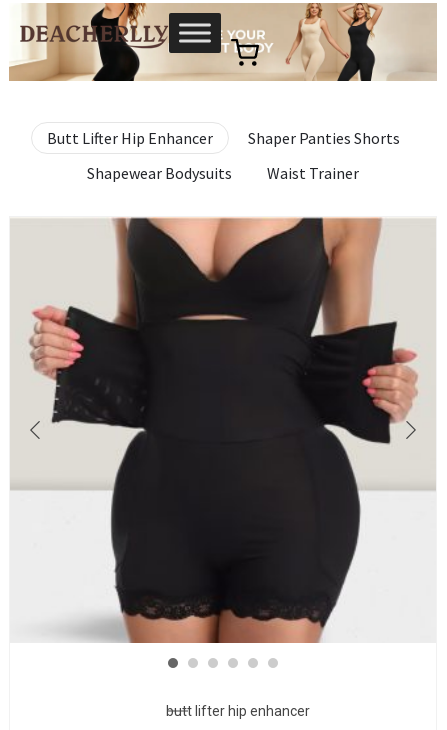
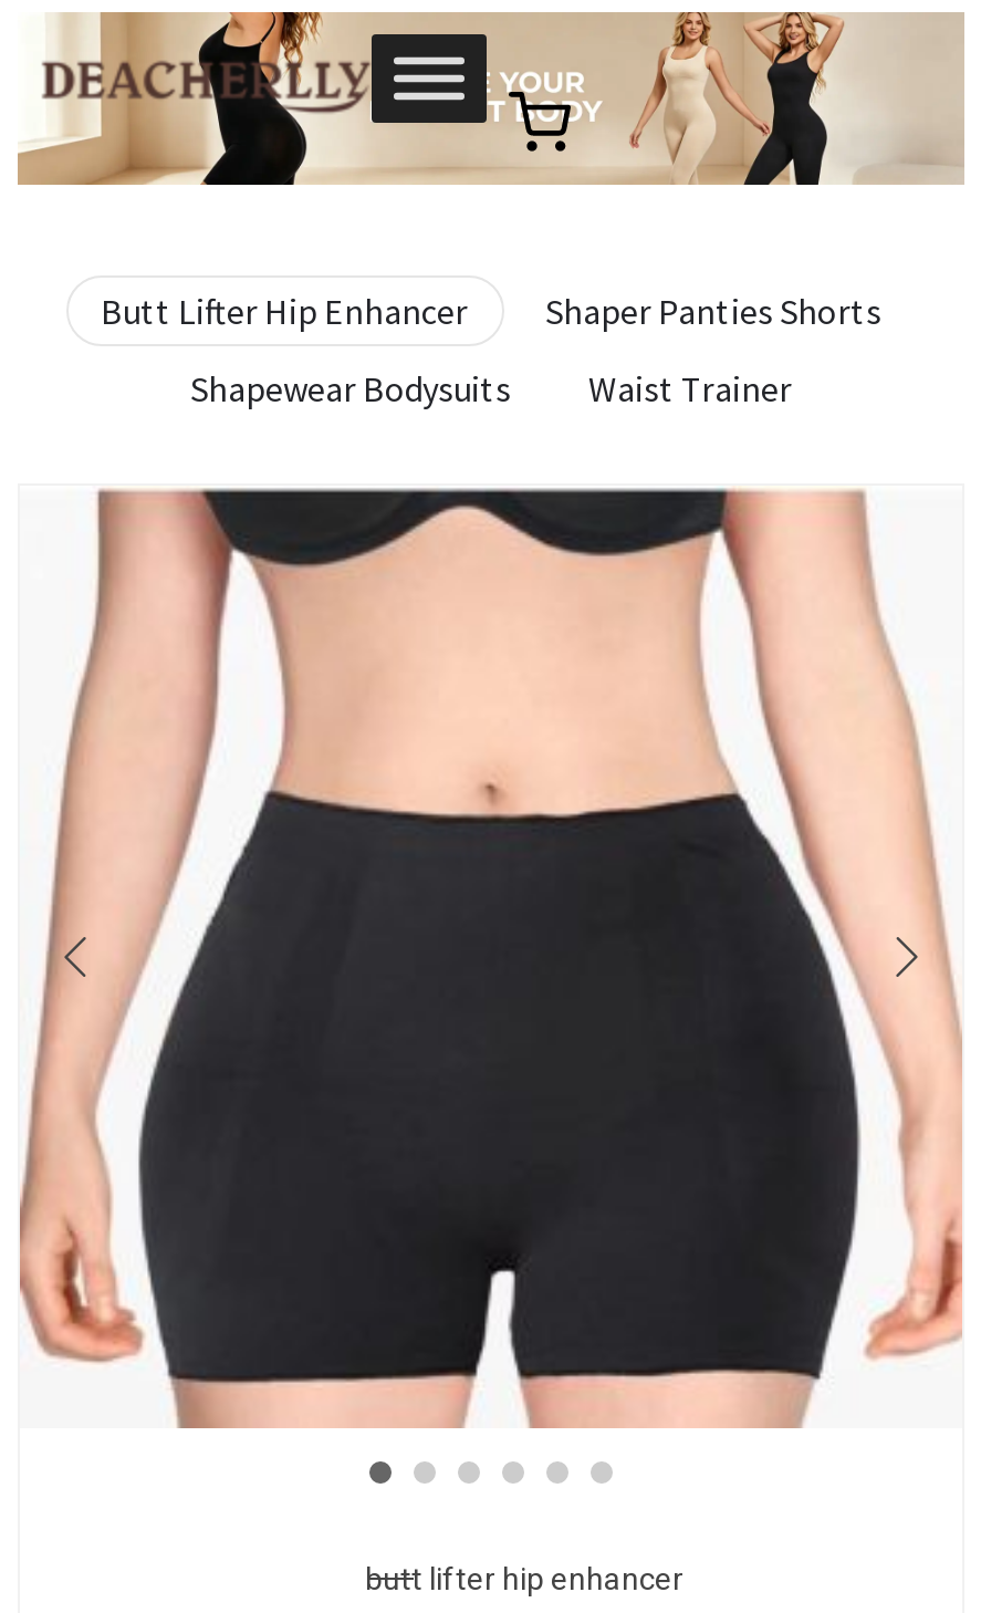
- [image]
+ [image]
